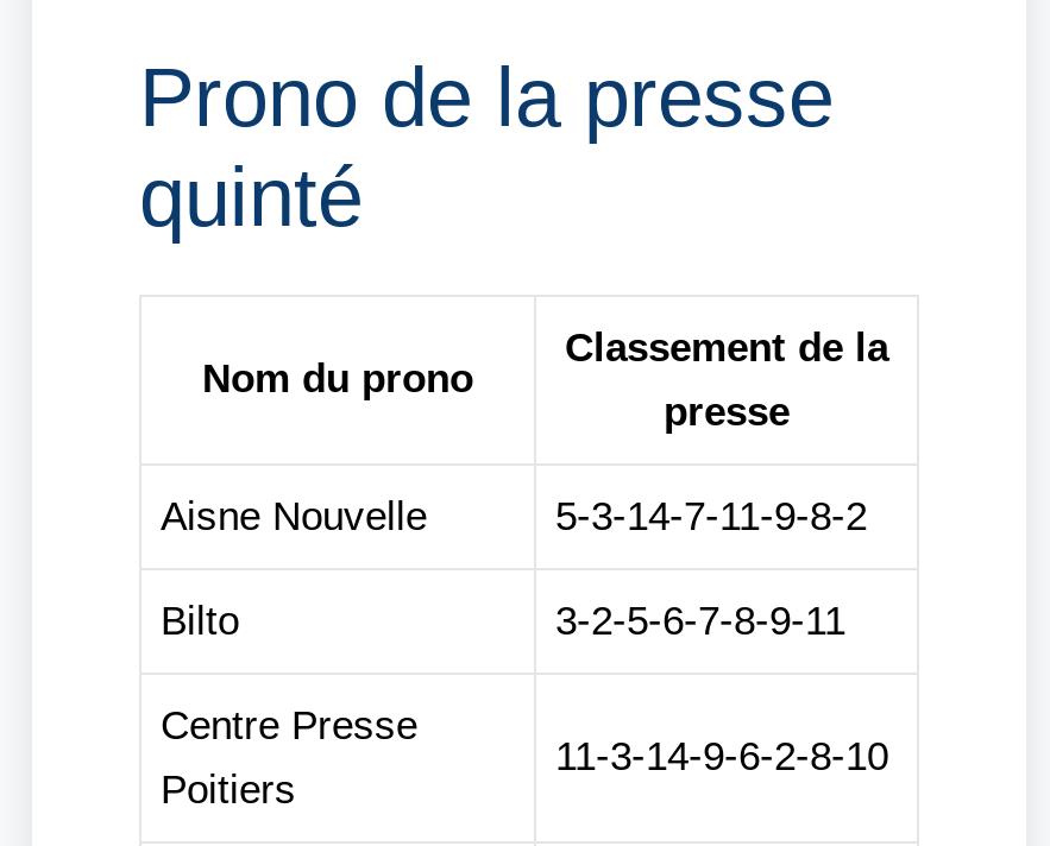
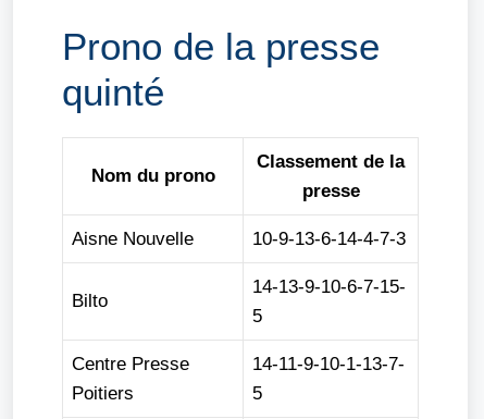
- 5-3-14-7-11-9-8-2
+ 10-9-13-6-14-4-7-3

- 3-2-5-6-7-8-9-11
+ 14-13-9-10-6-7-15-
+ 5

- 11-3-14-9-6-2-8-10
+ 14-11-9-10-1-13-7-
+ 5
